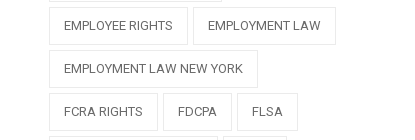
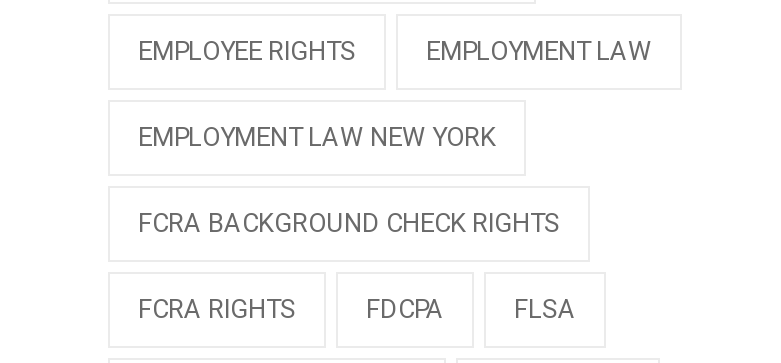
+ FCRA BACKGROUND CHECK RIGHTS
